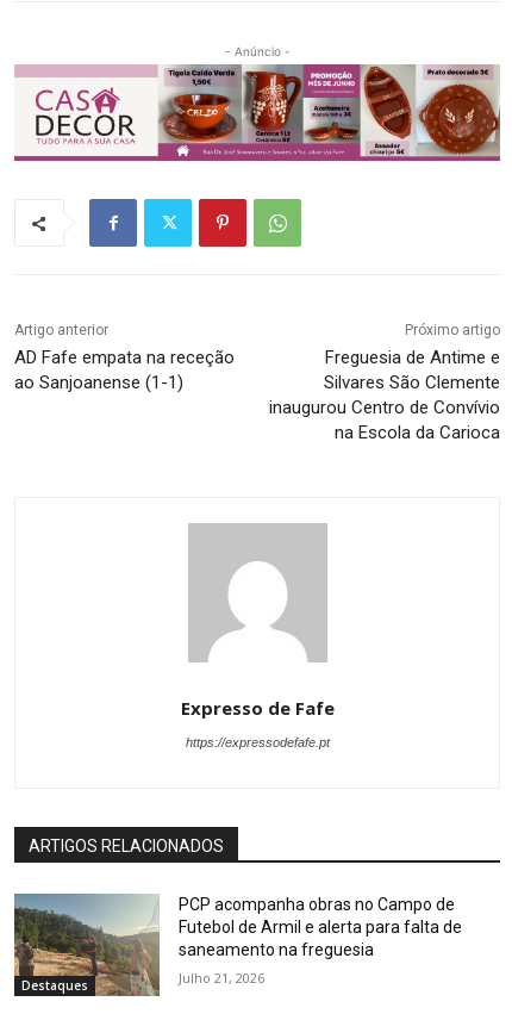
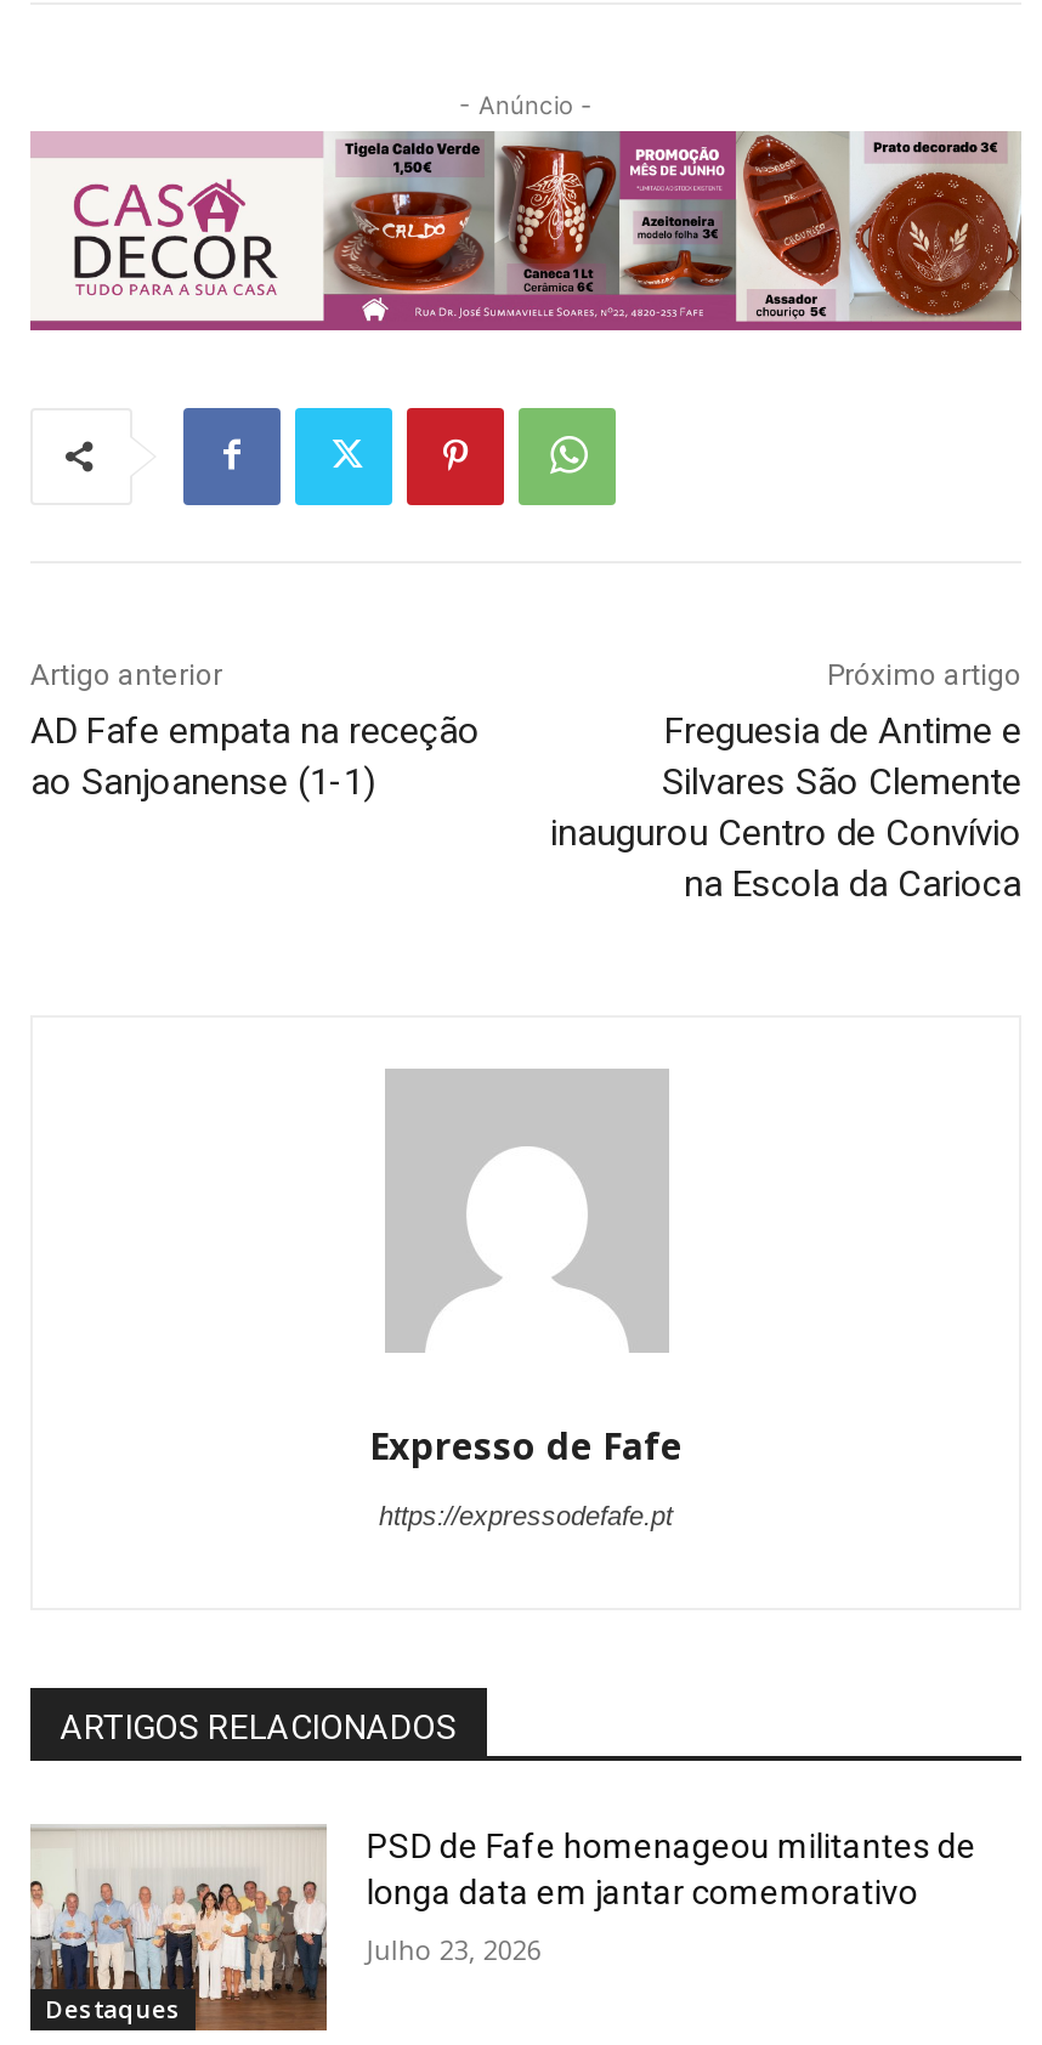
- [image]
- PCP acompanha obras no Campo de
- Futebol de Armil e alerta para falta de
- saneamento na freguesia
+ [image]
+ PSD de Fafe homenageou militantes de
+ longa data em jantar comemorativo

- Julho 21, 2026
+ Julho 23, 2026
